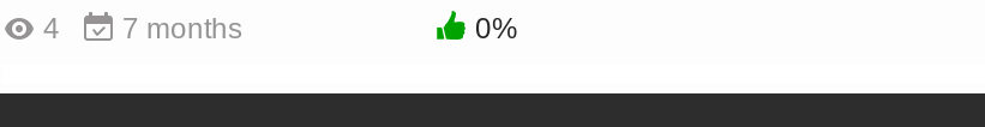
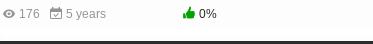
- 4
- 7 months
+ 176
+ 5 years
